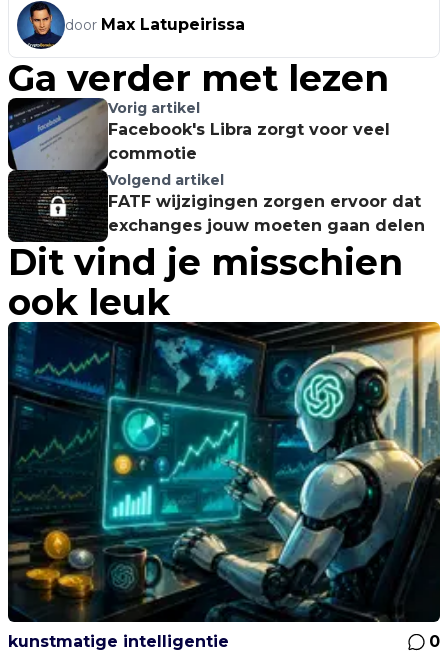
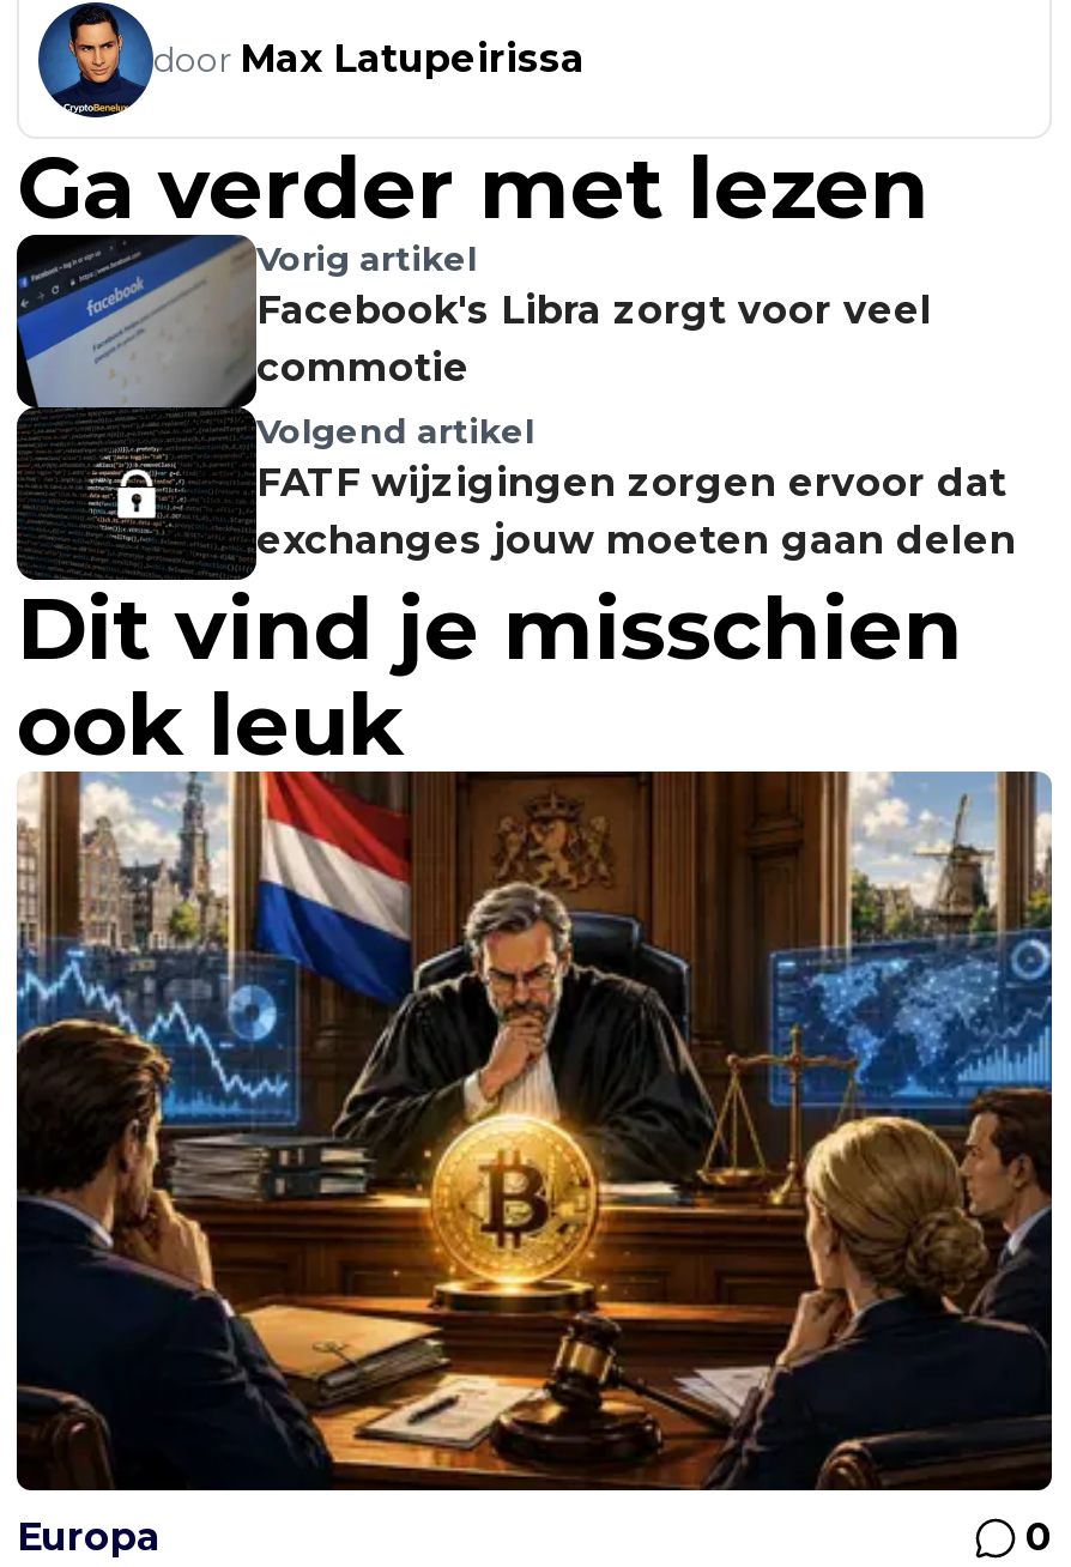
- [image]
- kunstmatige intelligentie
+ [image]
+ Europa
